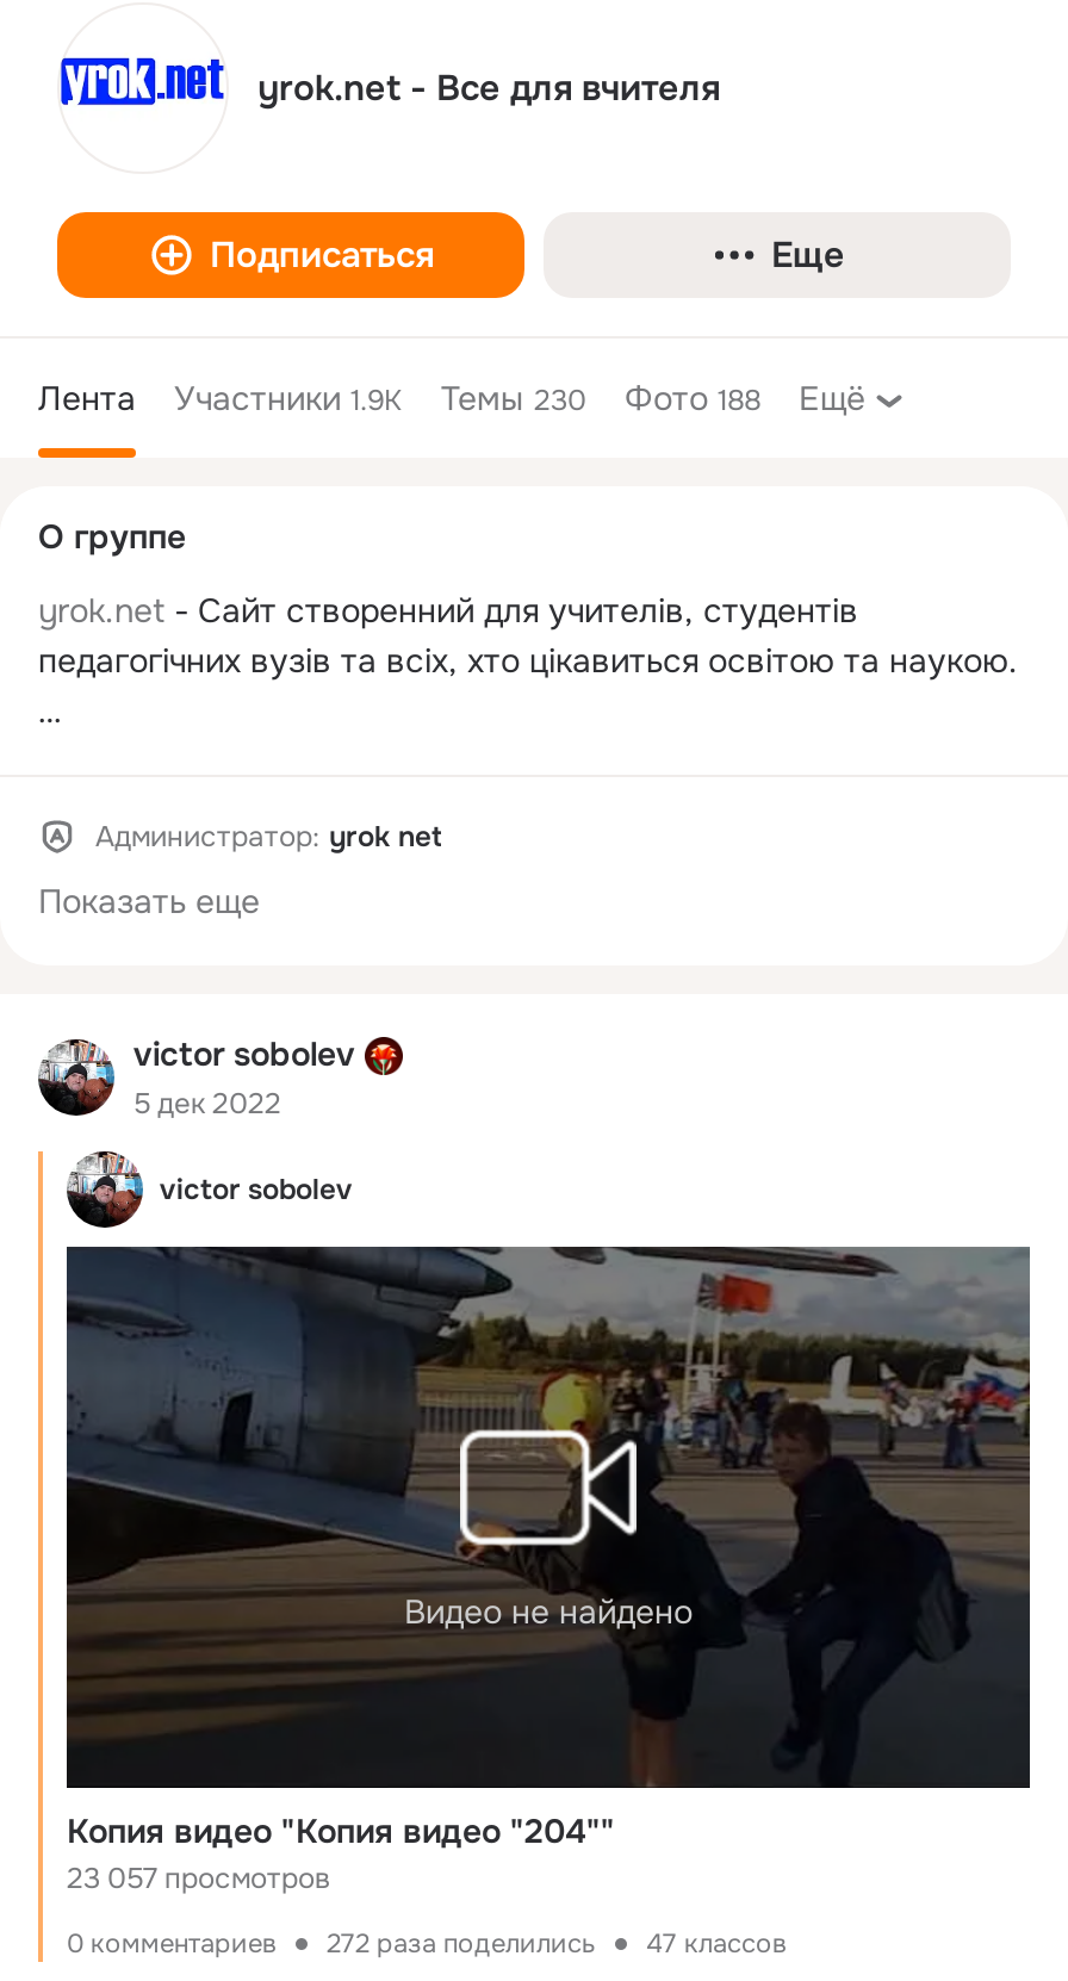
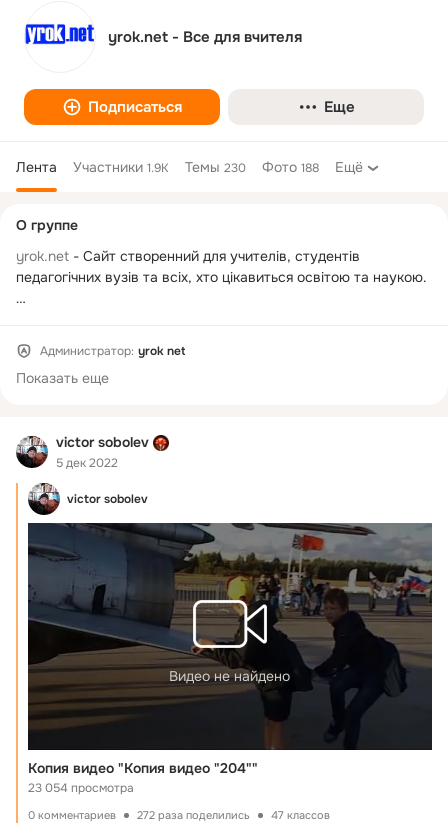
- 23 057 просмотров
+ 23 054 просмотра
